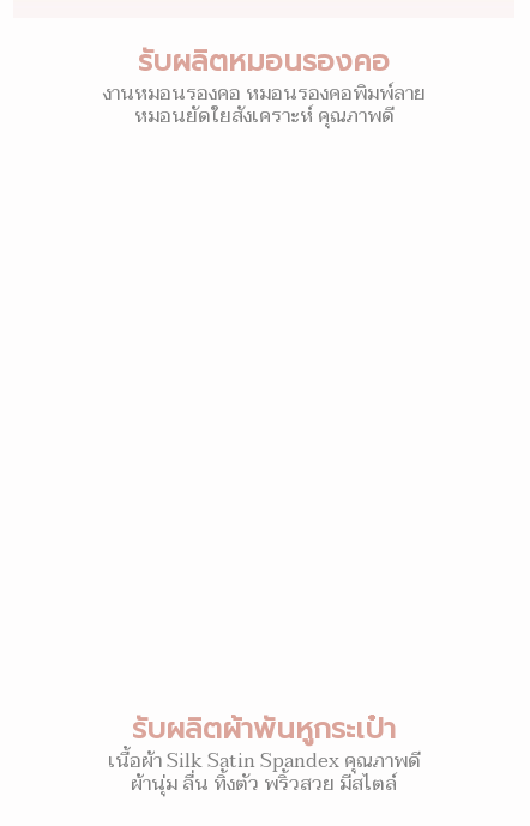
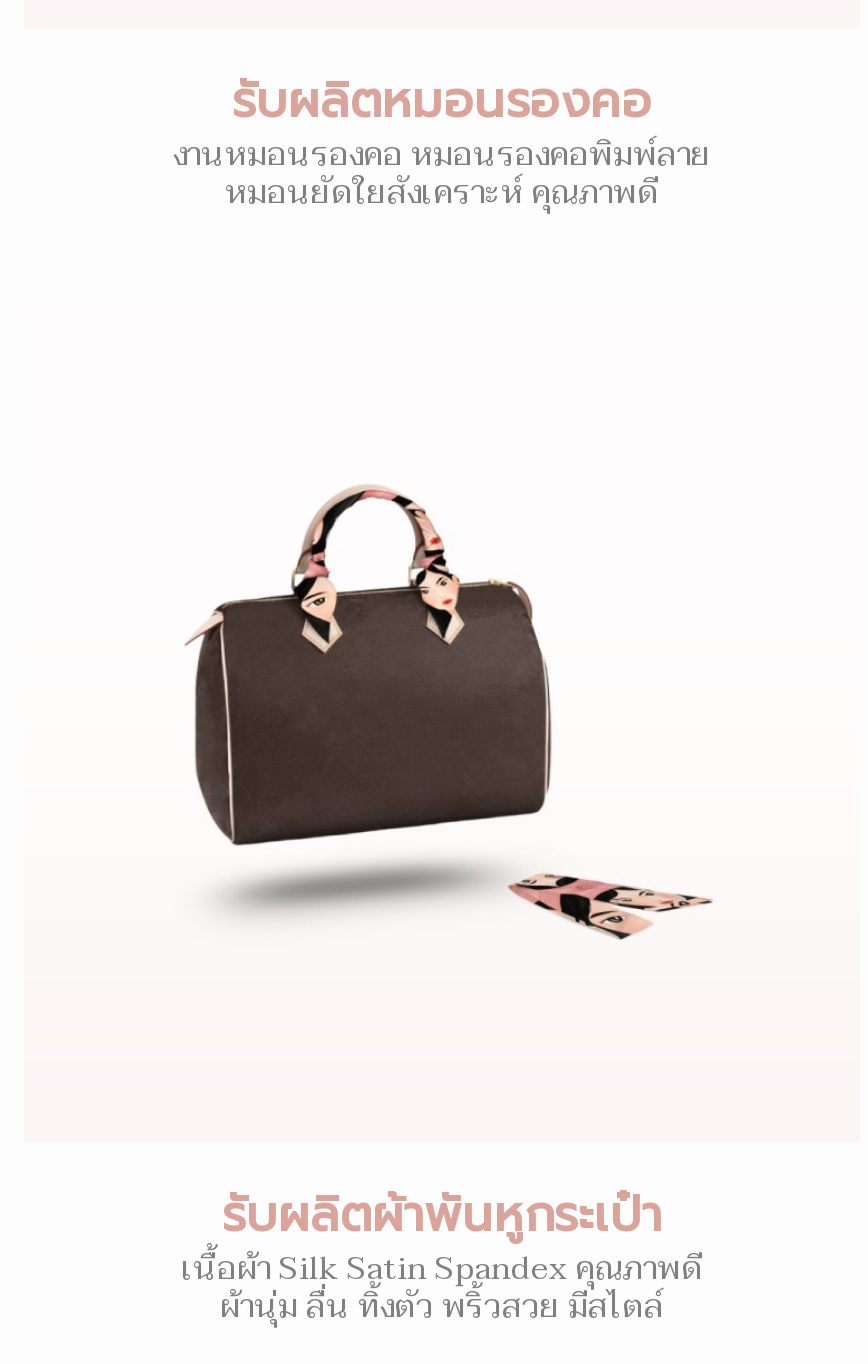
+ [image]
